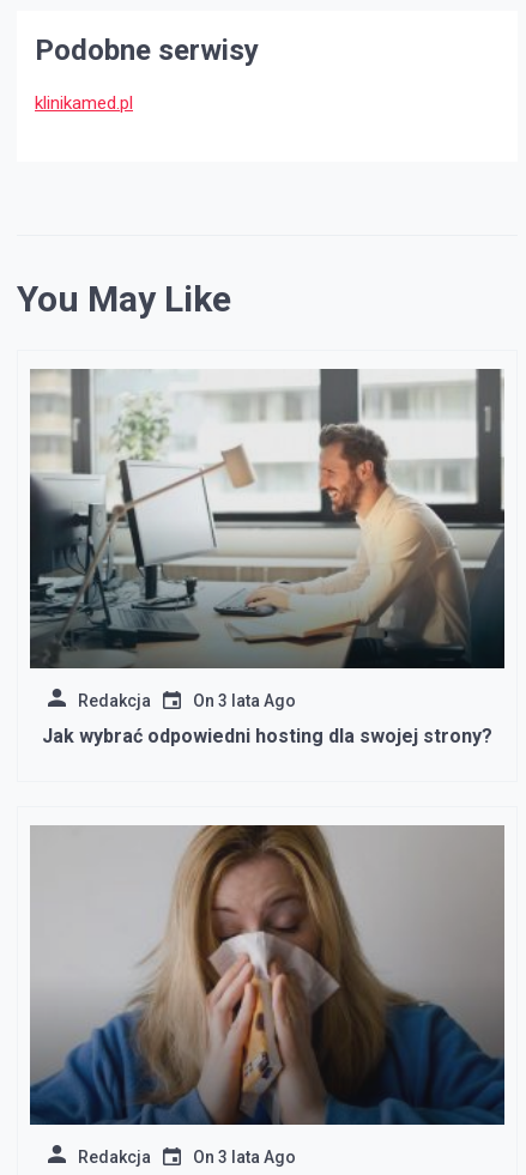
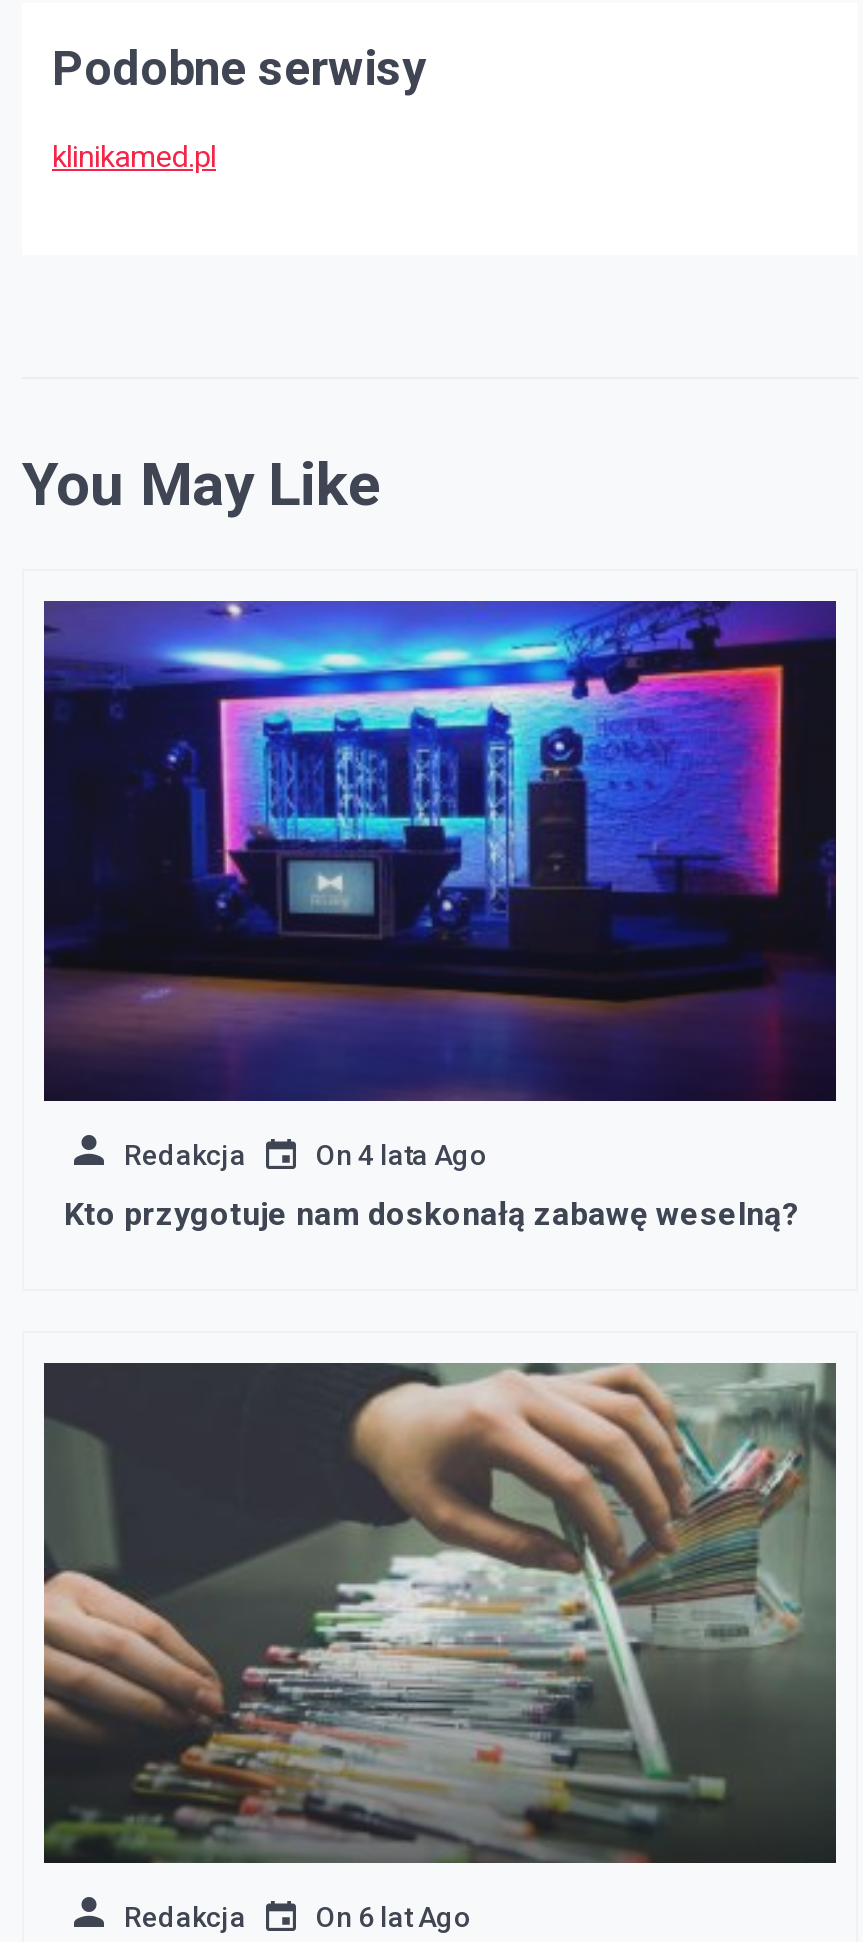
- [image]
- On 3 lata Ago
+ [image]
+ On 4 lata Ago

- Jak wybrać odpowiedni hosting dla swojej strony?
+ Kto przygotuje nam doskonałą zabawę weselną?

- [image]
- On 3 lata Ago
+ [image]
+ On 6 lat Ago
